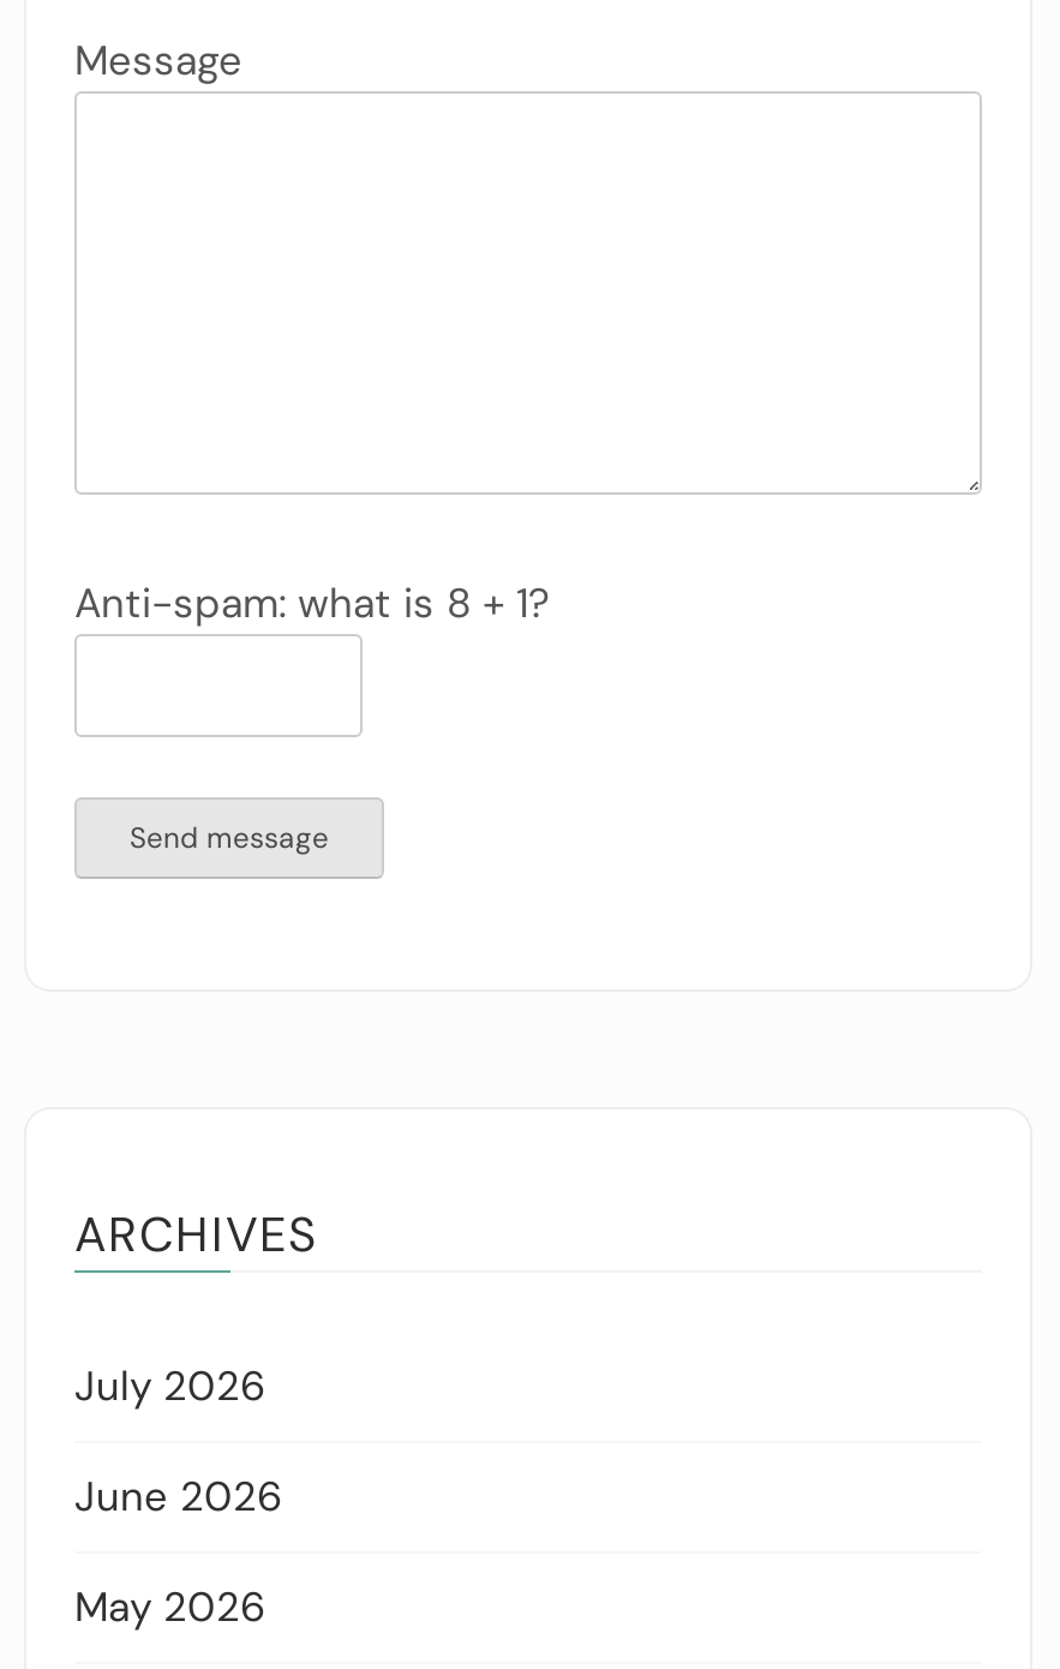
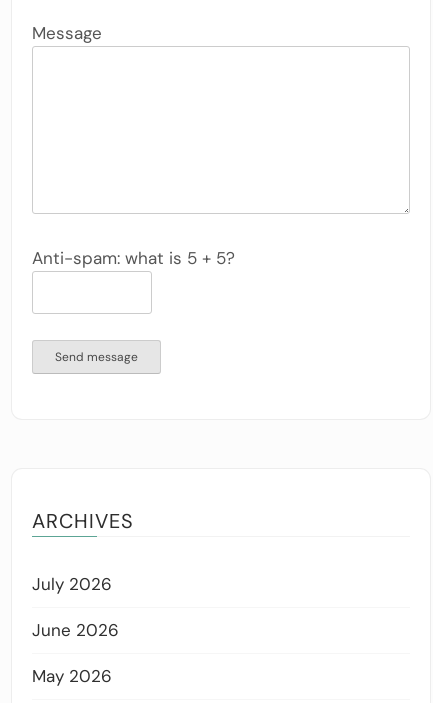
- Anti-spam: what is 8 + 1?
+ Anti-spam: what is 5 + 5?
